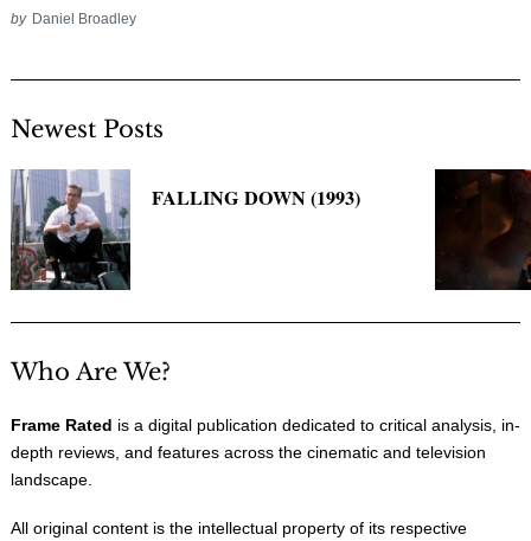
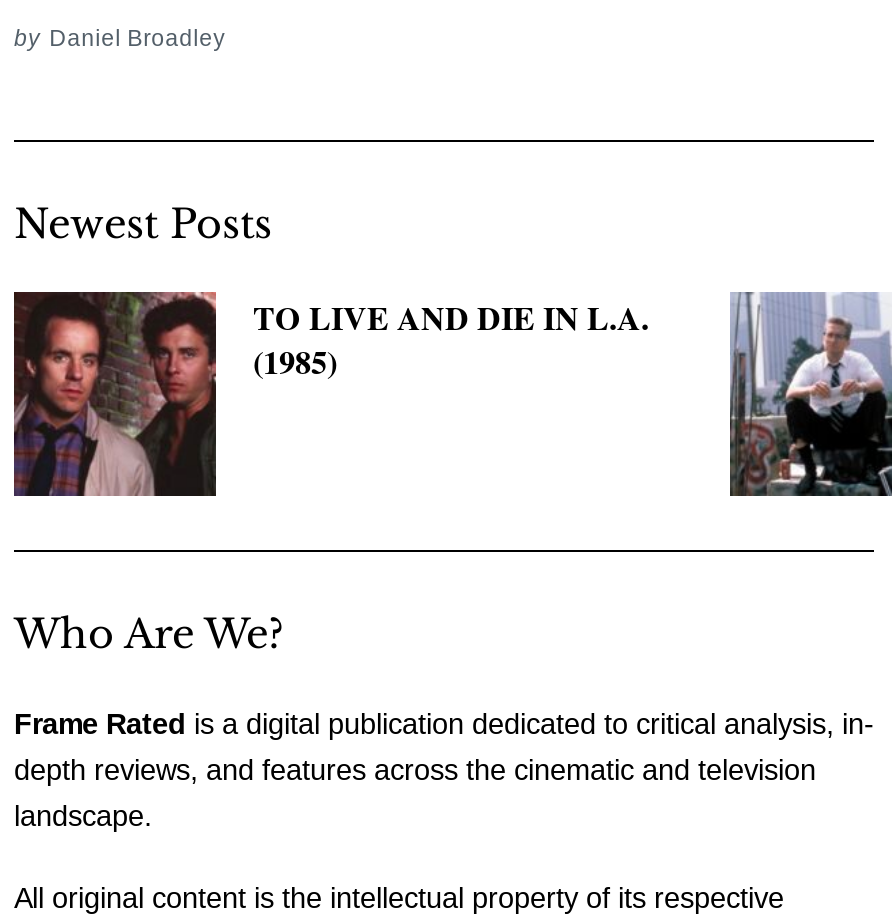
- [image]
- FALLING DOWN (1993)
+ [image]
+ TO LIVE AND DIE IN L.A.
+ (1985)

- [image]
+ [image]
